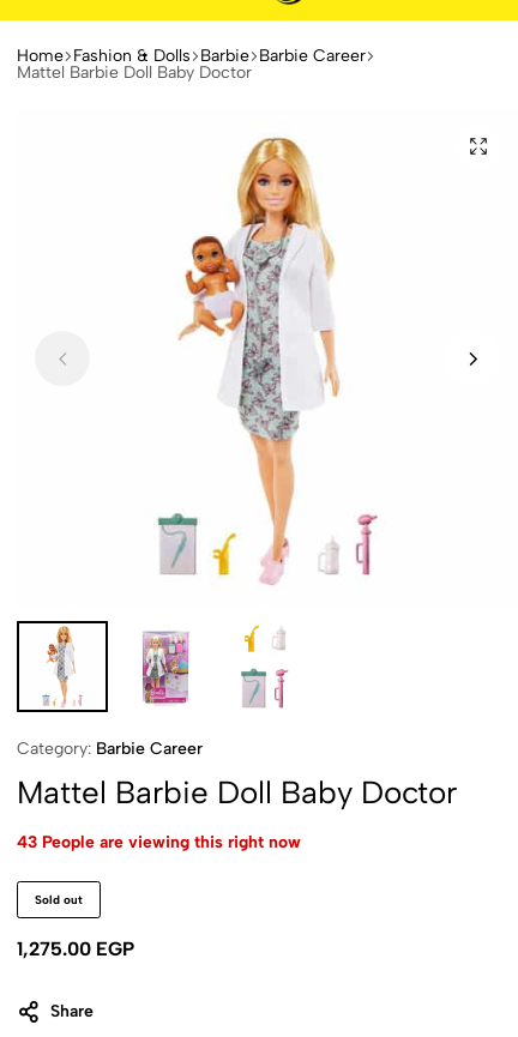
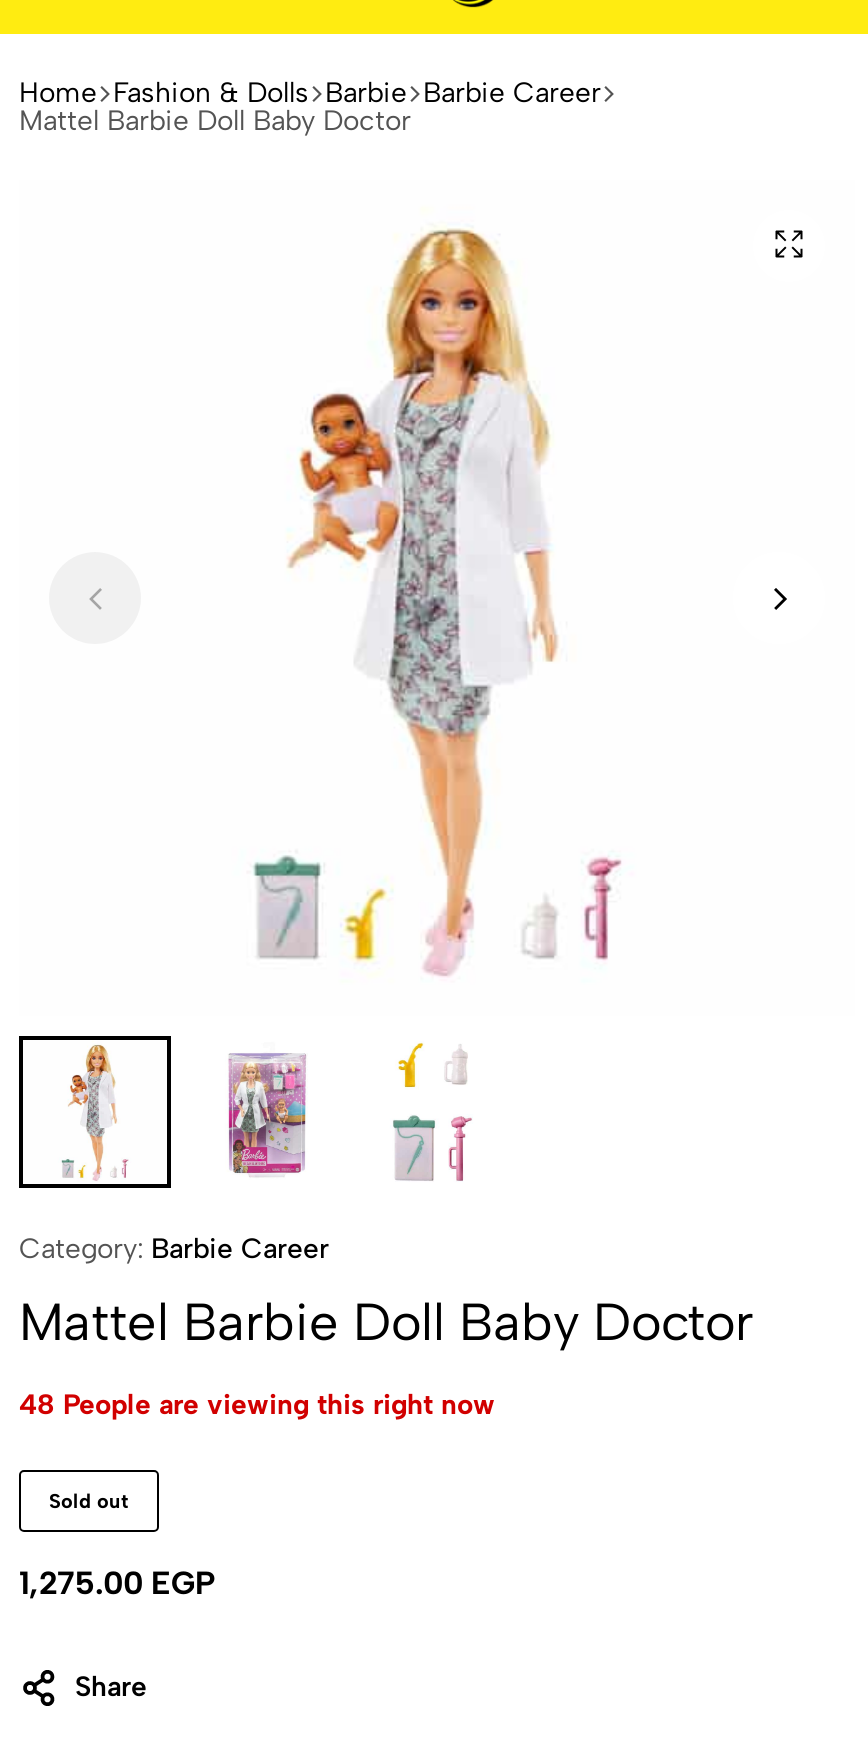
- 43 People are viewing this right now
+ 48 People are viewing this right now
